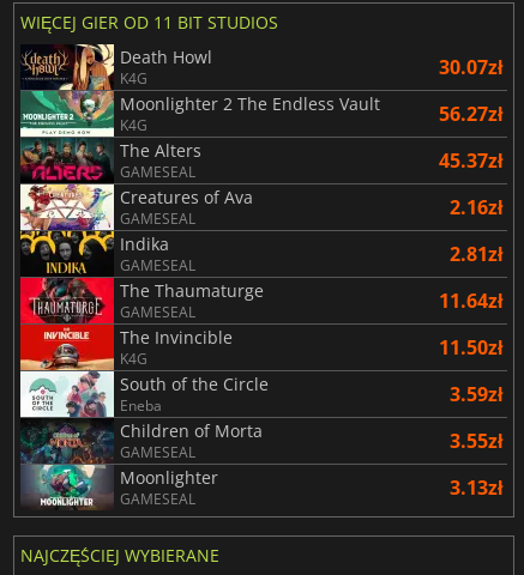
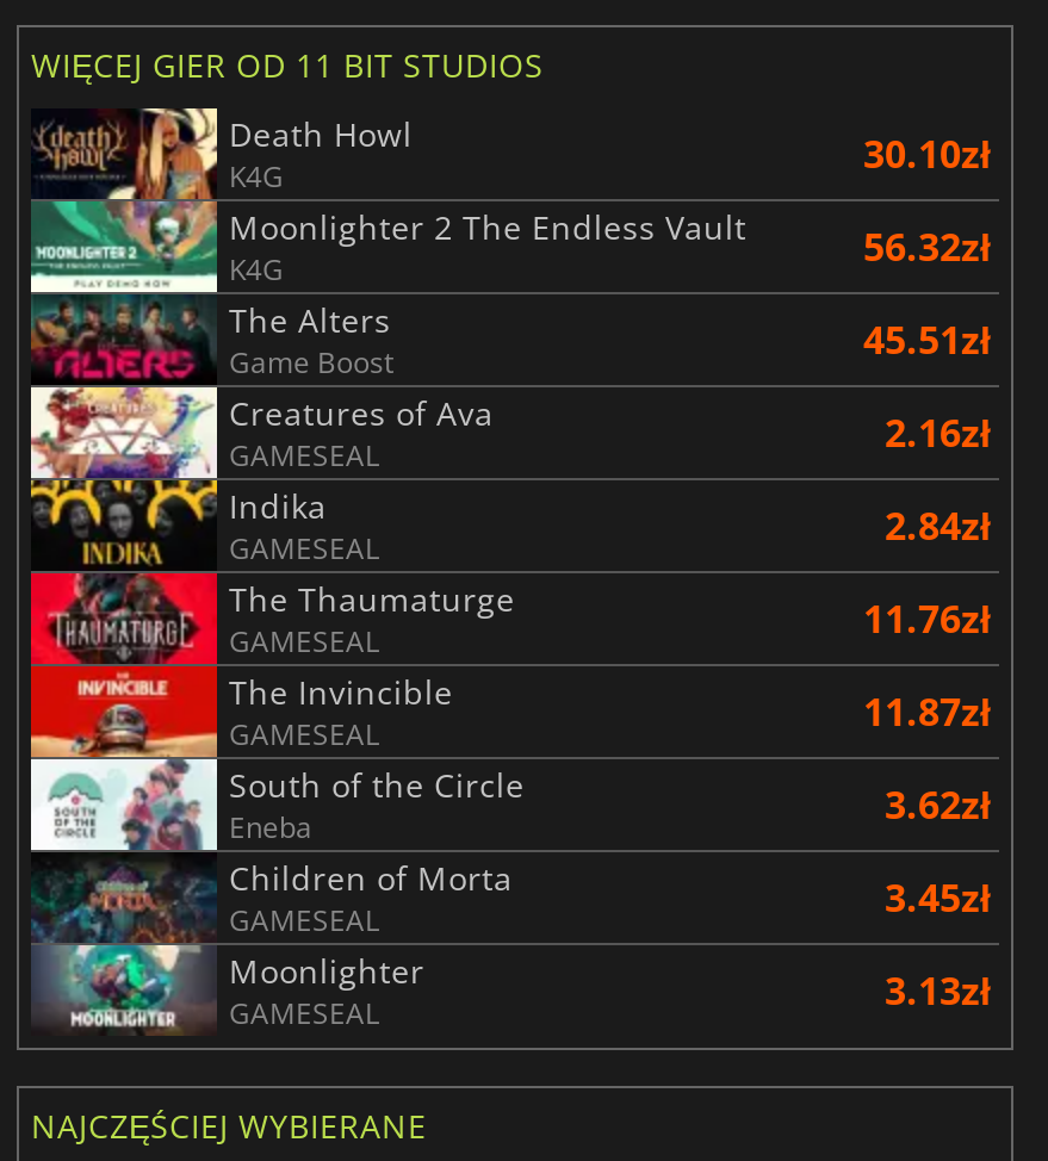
- 30.07zł
+ 30.10zł

- 56.27zł
+ 56.32zł

- GAMESEAL
- 45.37zł
+ Game Boost
+ 45.51zł

- 2.81zł
+ 2.84zł

- 11.64zł
+ 11.76zł

- K4G
- 11.50zł
+ GAMESEAL
+ 11.87zł

- 3.59zł
+ 3.62zł

- 3.55zł
+ 3.45zł
